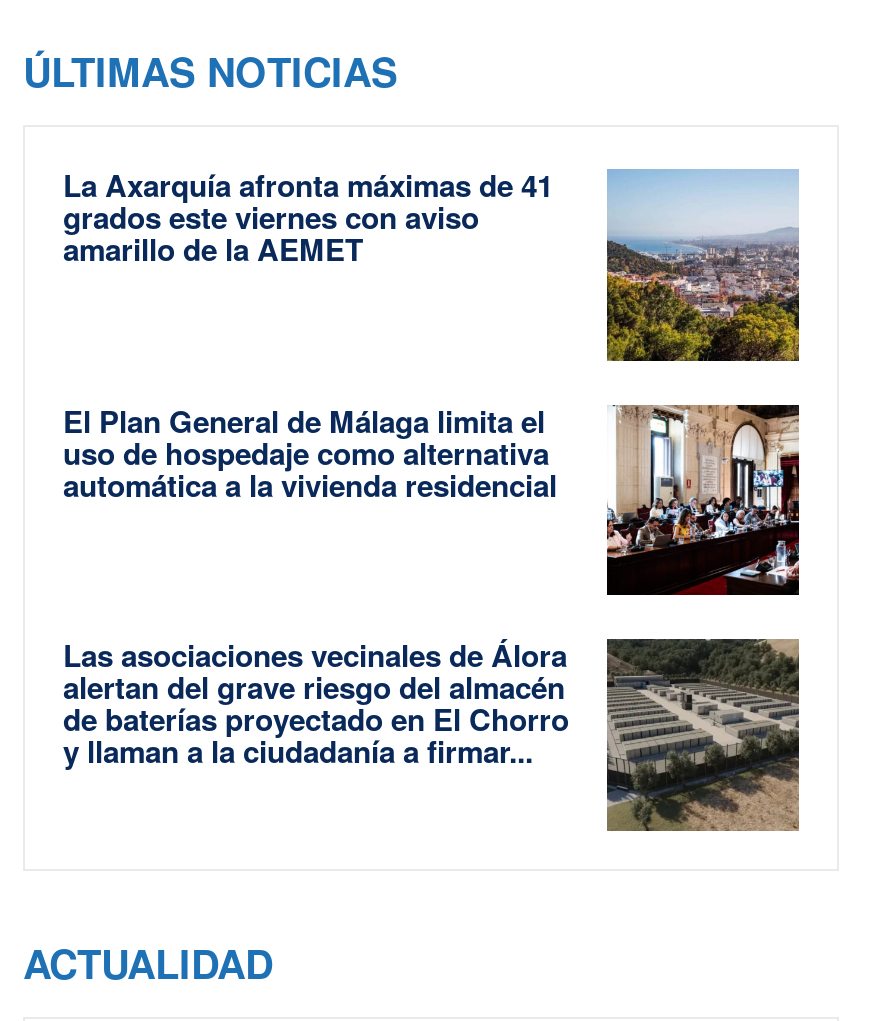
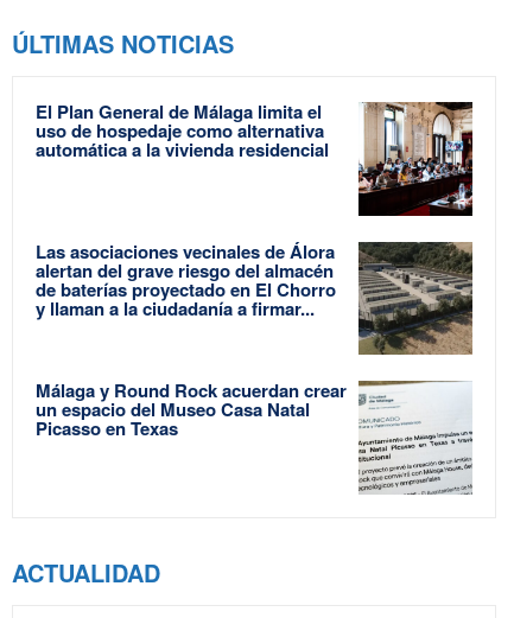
- [image]
- La Axarquía afronta máximas de 41
- grados este viernes con aviso
- amarillo de la AEMET

moved up: [image] | El Plan General de Málaga limita el | uso de hospedaje como alternativa | automática a la vivienda residencial | Las asociaciones vecinales de Álora | alertan del grave riesgo del almacén | de baterías proyectado en El Chorro | y llaman a la ciudadanía a firmar...

+ [image]
+ Málaga y Round Rock acuerdan crear
+ un espacio del Museo Casa Natal
+ Picasso en Texas
